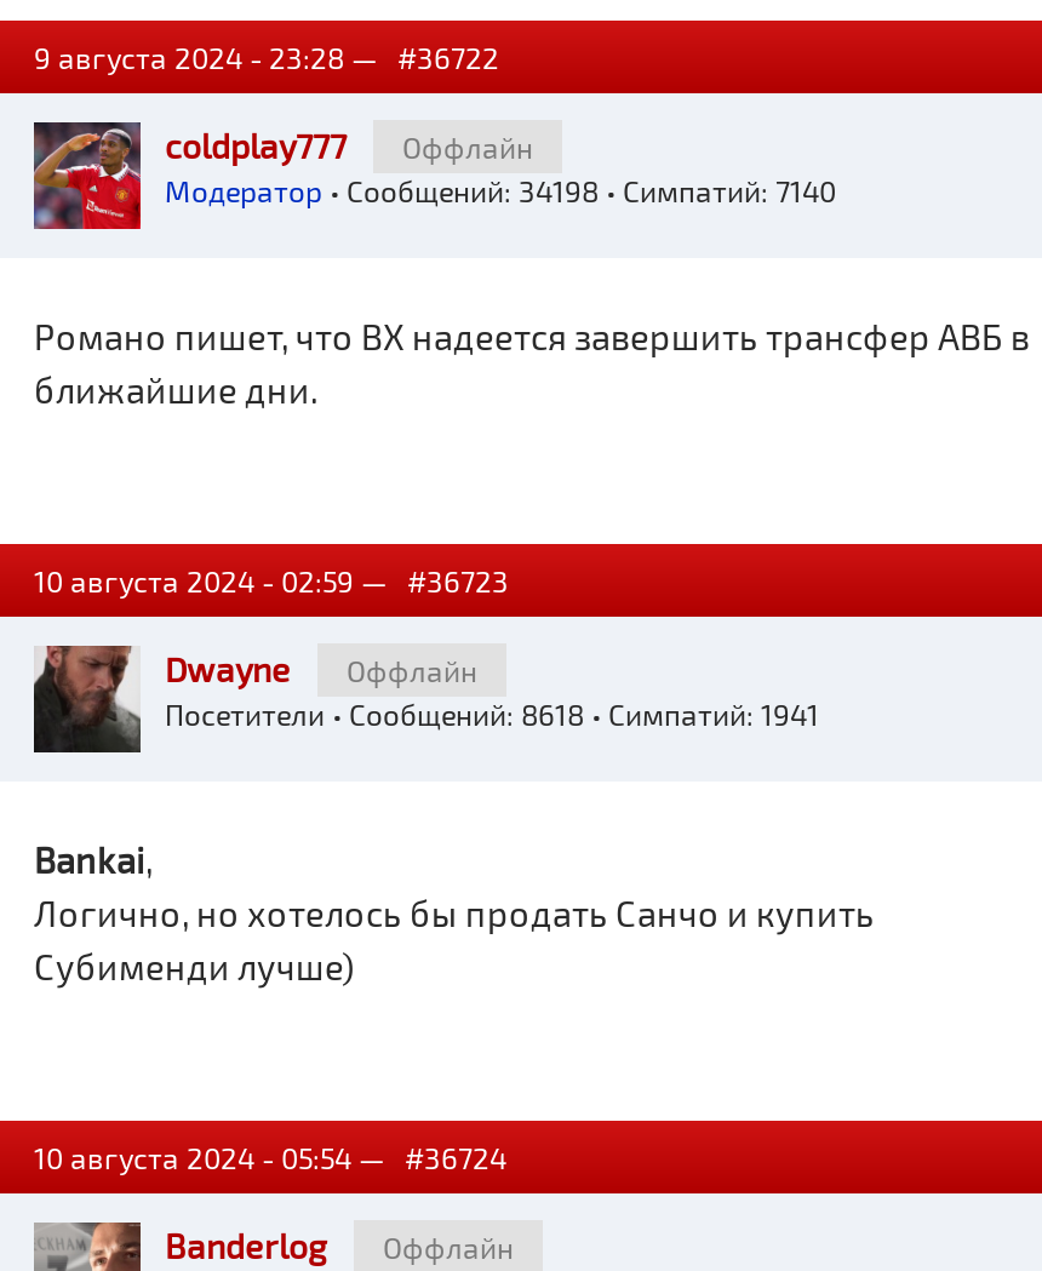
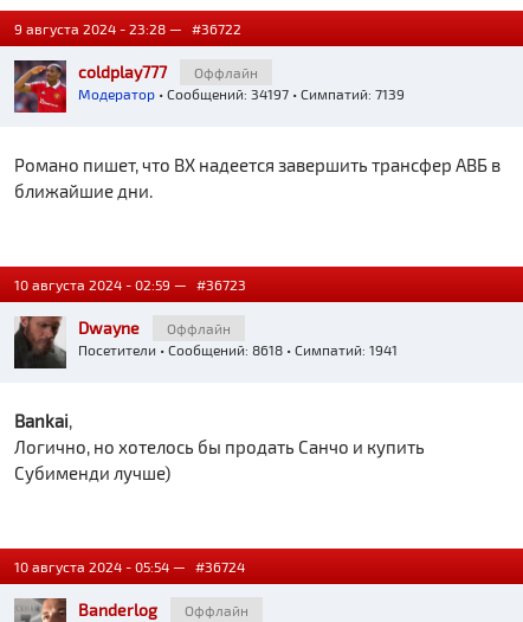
- Модератор • Сообщений: 34198 • Симпатий: 7140
+ Модератор • Сообщений: 34197 • Симпатий: 7139
